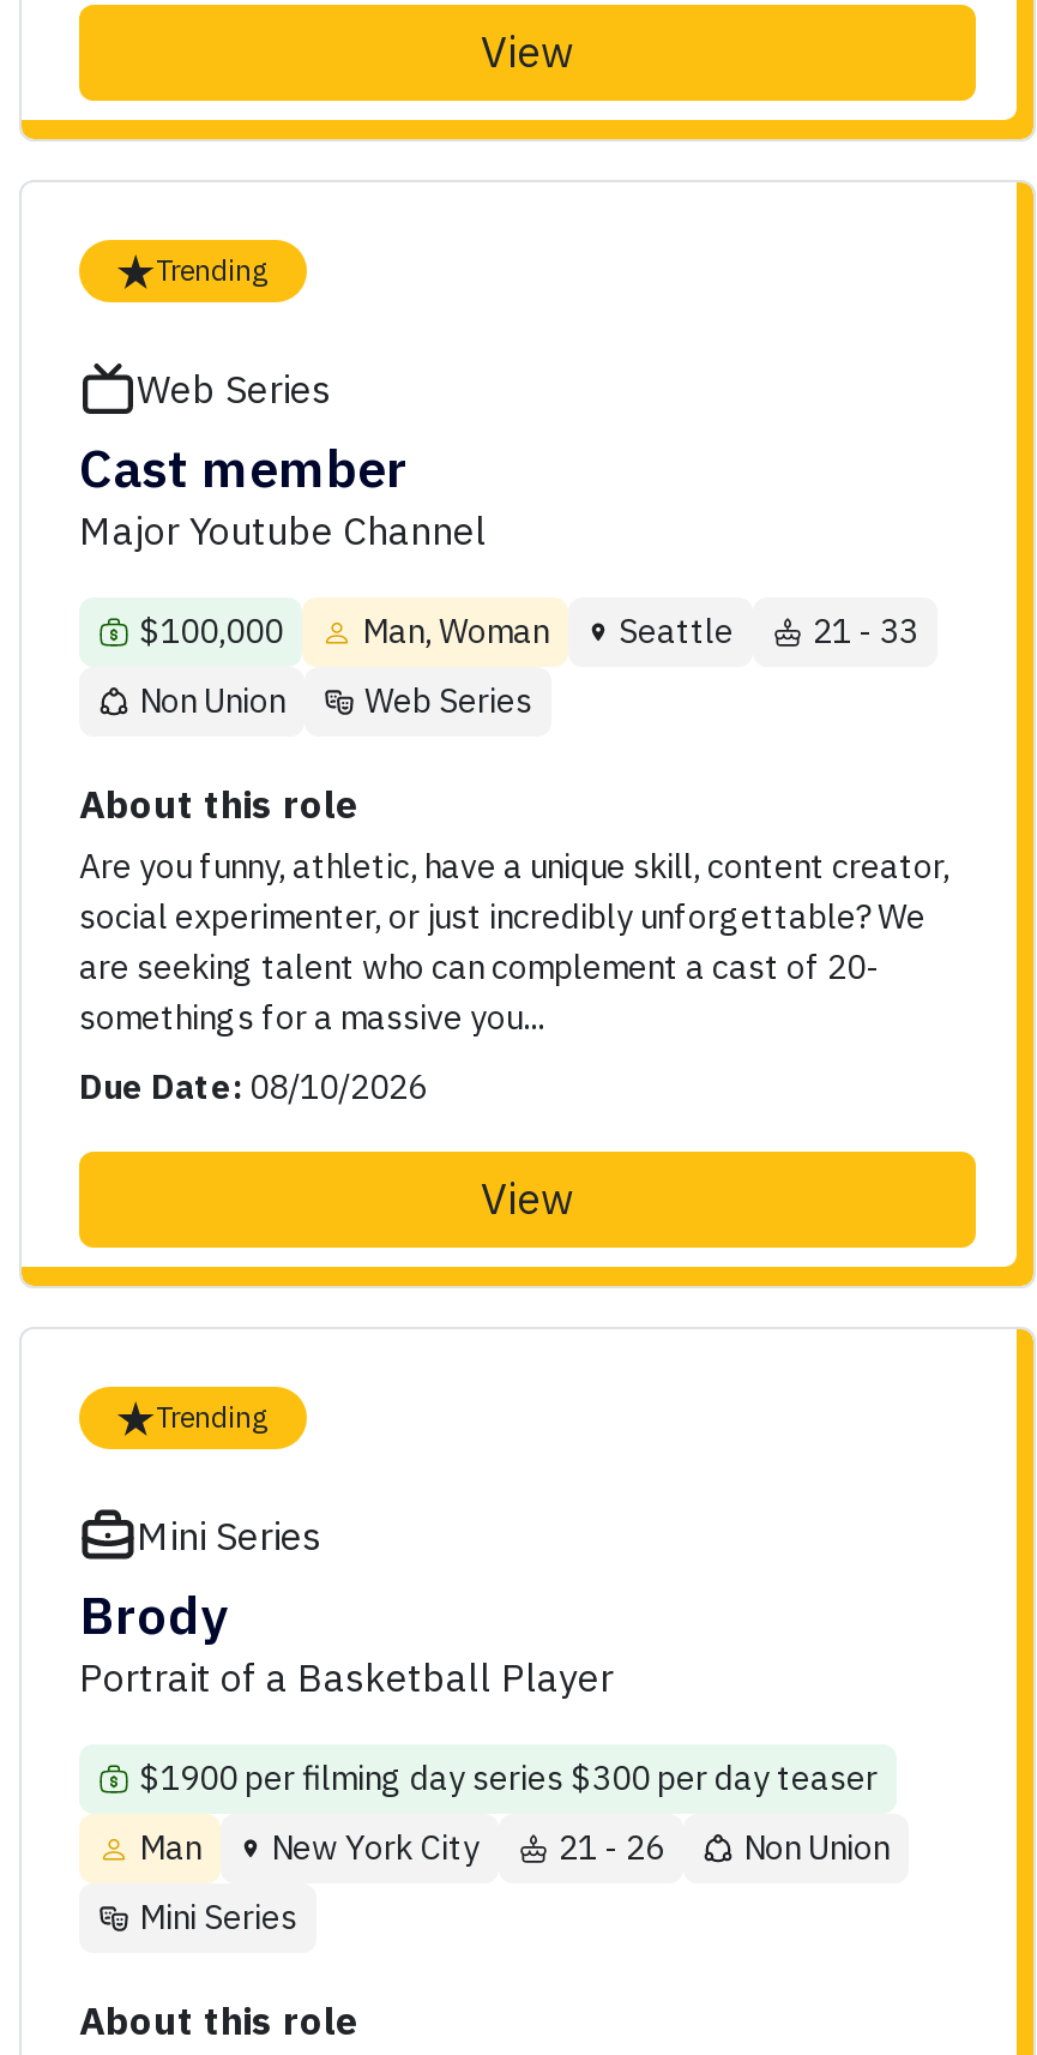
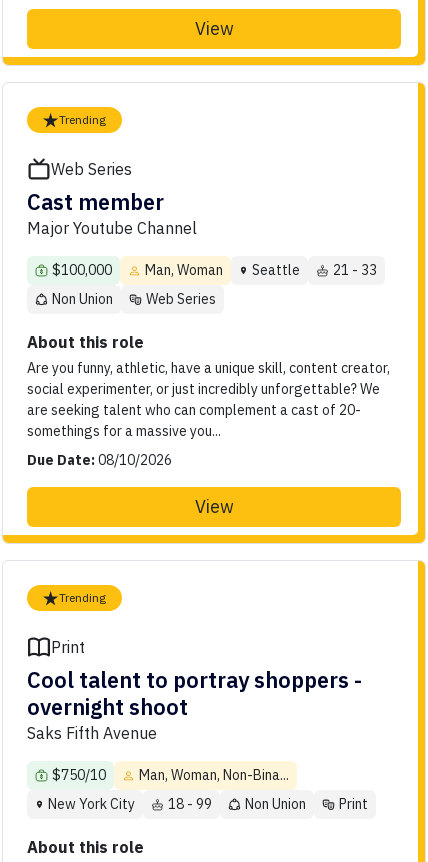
- Mini Series
- Brody
- Portrait of a Basketball Player
- $1900 per filming day series $300 per day teaser
- Man
+ Print
+ Cool talent to portray shoppers -
+ overnight shoot
+ Saks Fifth Avenue
+ $750/10
+ Man, Woman, Non-Bina...

moved down: New York City | Non Union

- 21 - 26
+ 18 - 99

- Mini Series
+ Print
